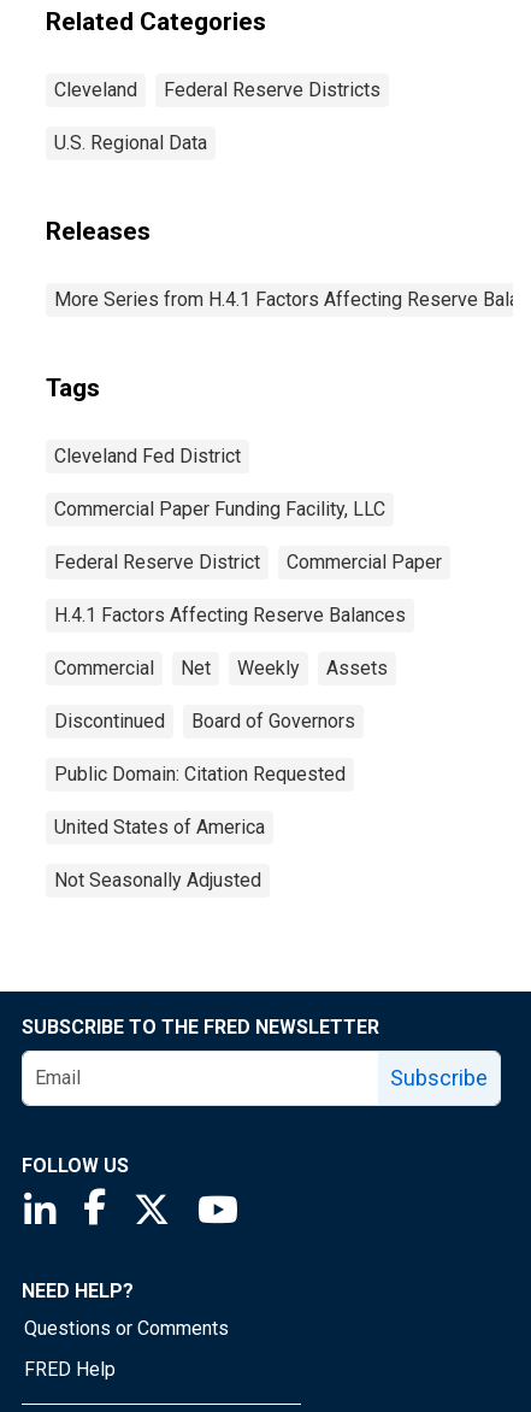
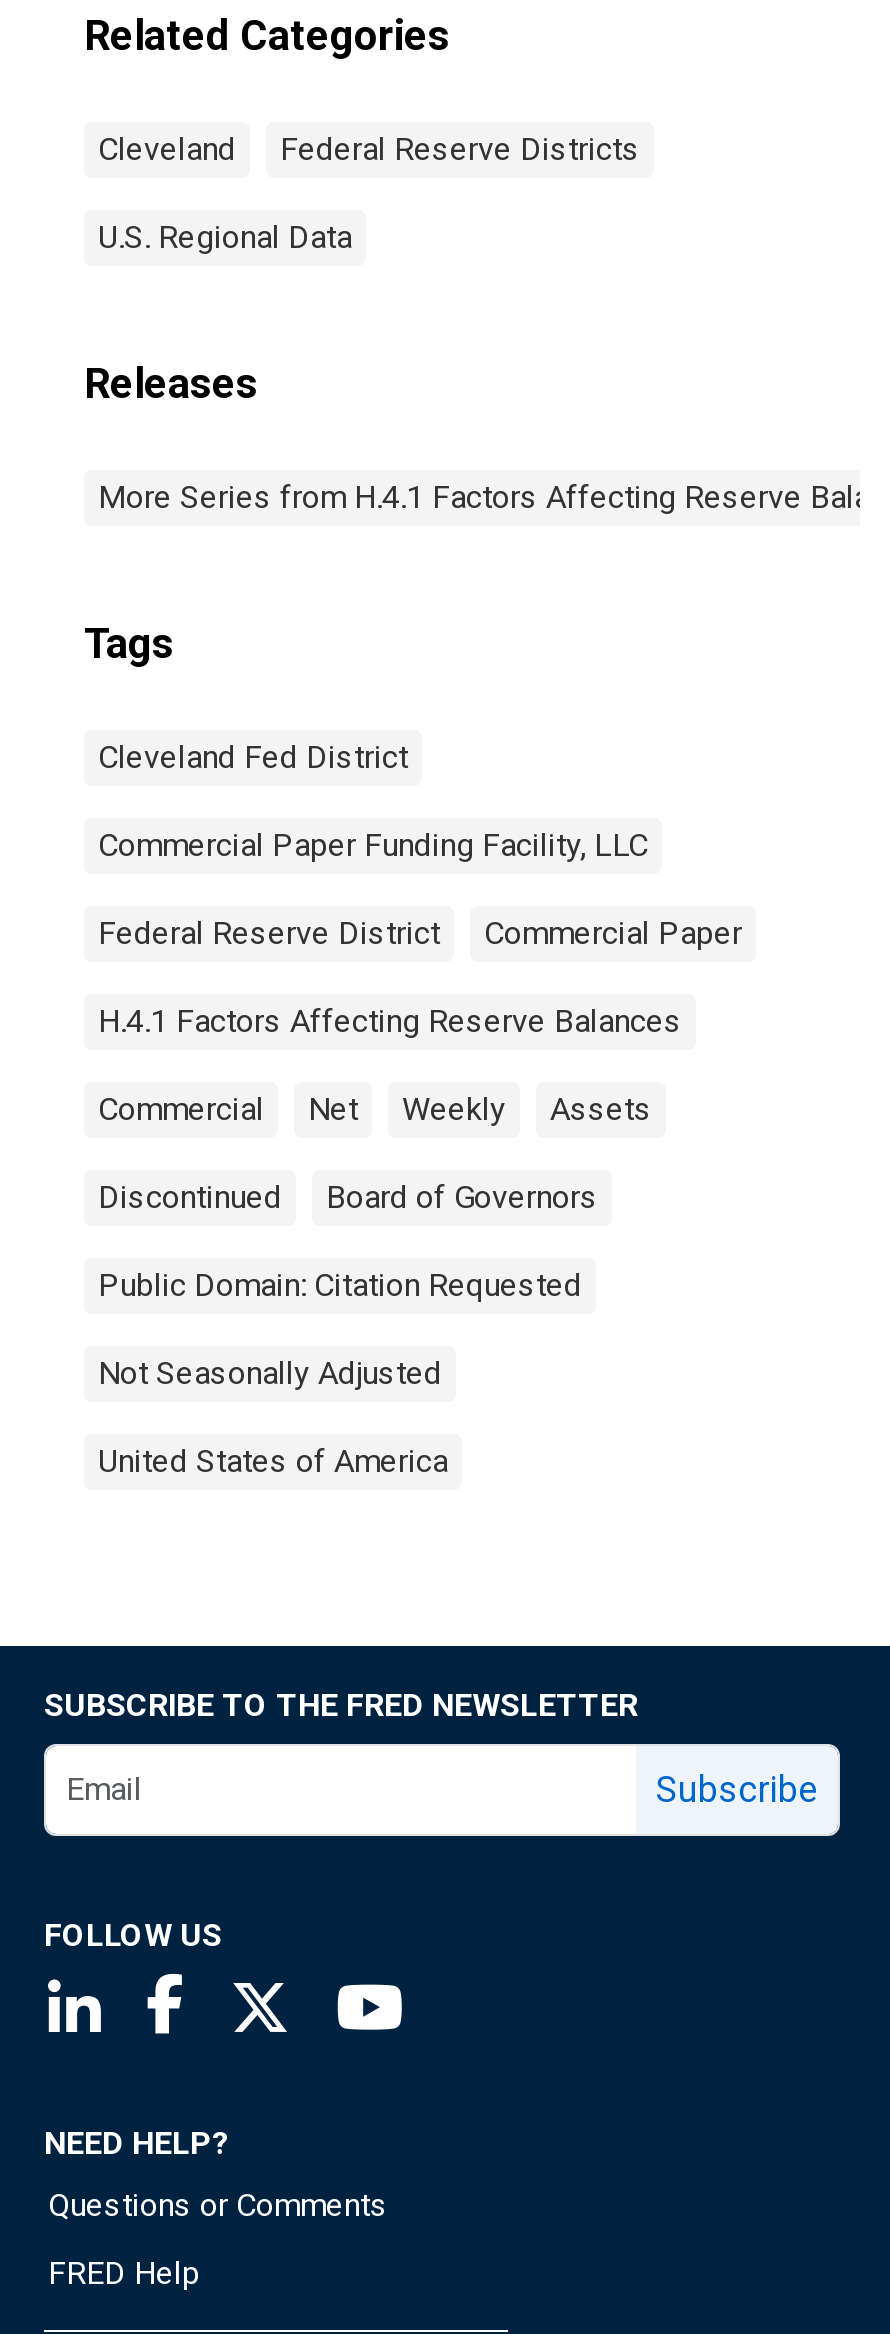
moved down: United States of America

moved up: Not Seasonally Adjusted
